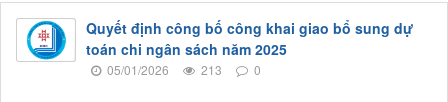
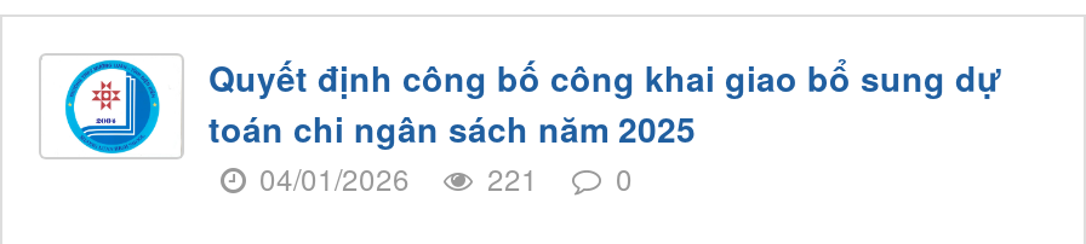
- 05/01/2026
+ 04/01/2026

- 213
+ 221
